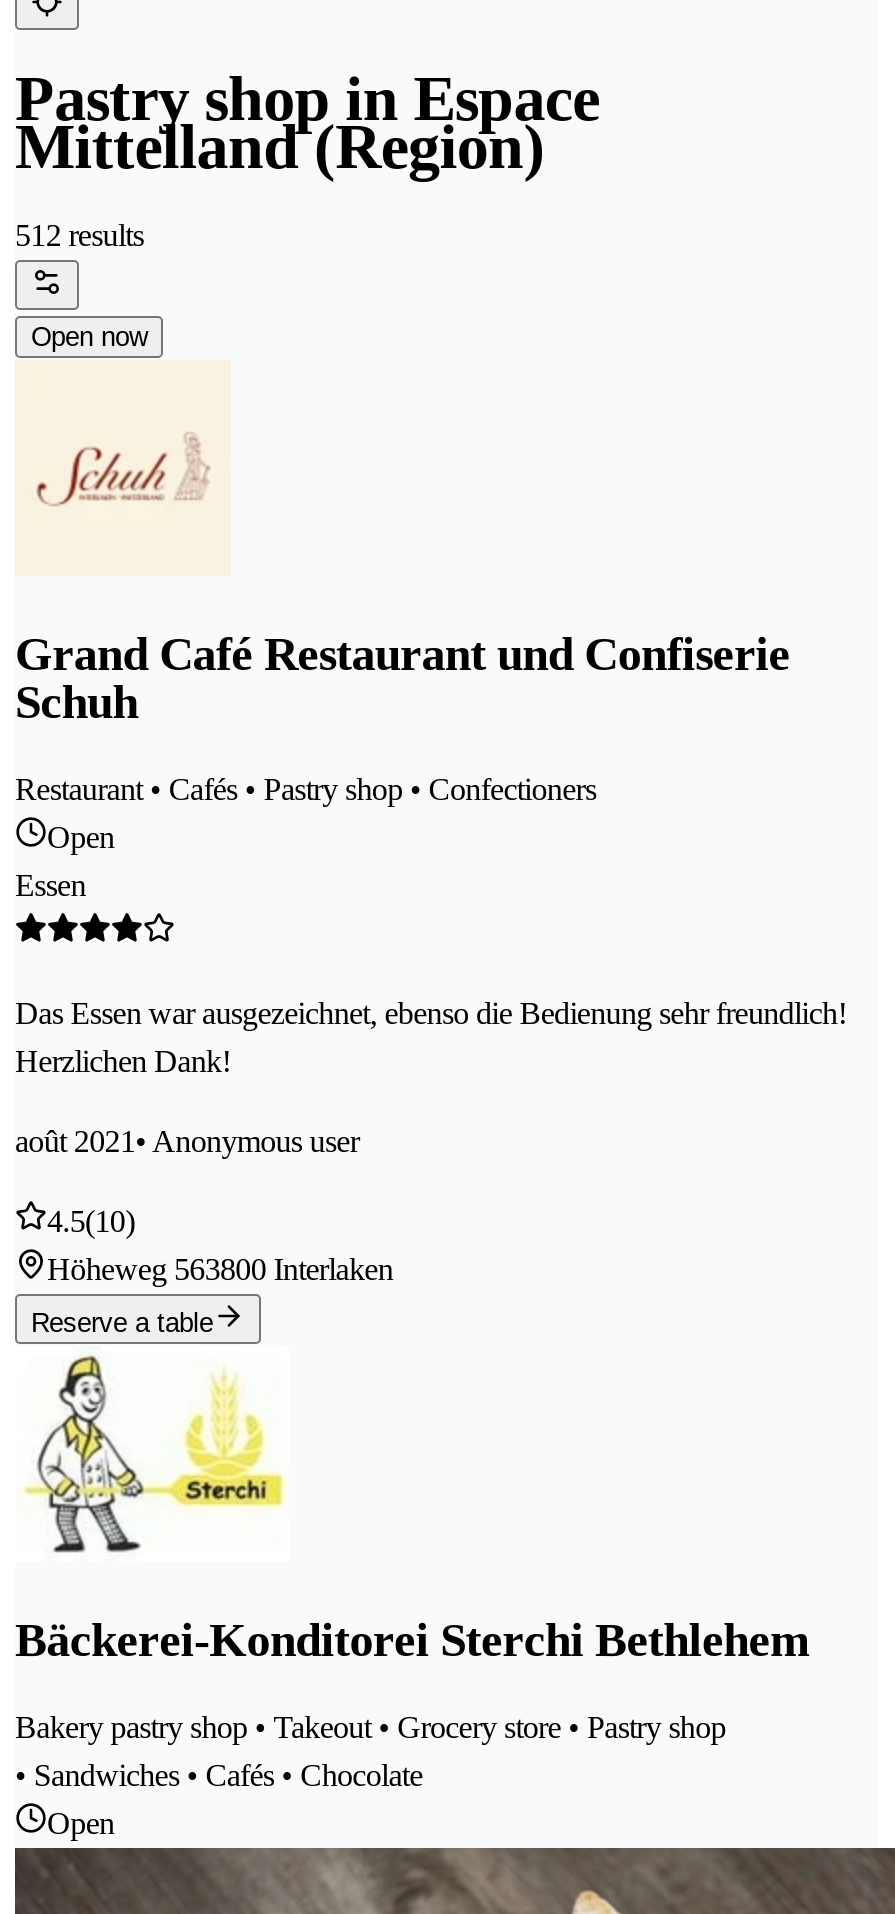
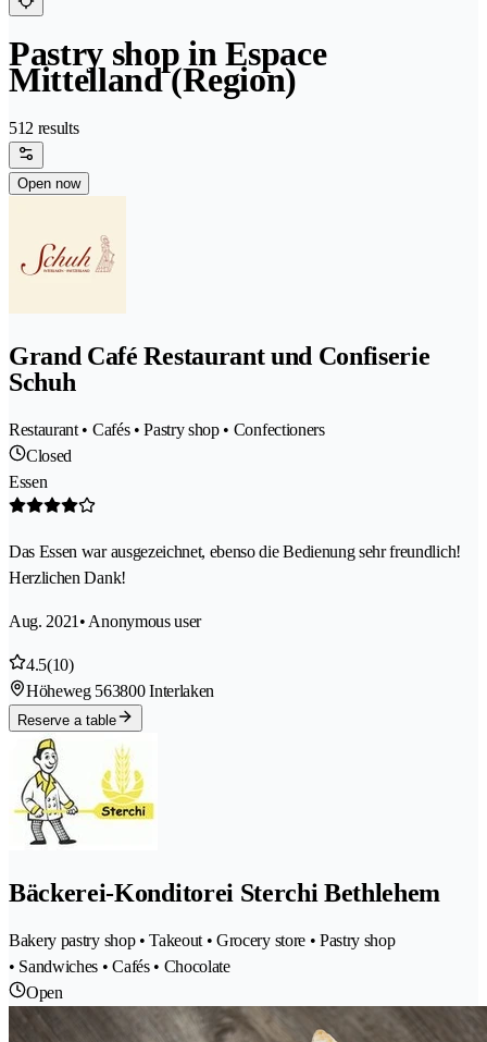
- Open
+ Closed

- août 2021 • Anonymous user
+ Aug. 2021 • Anonymous user
